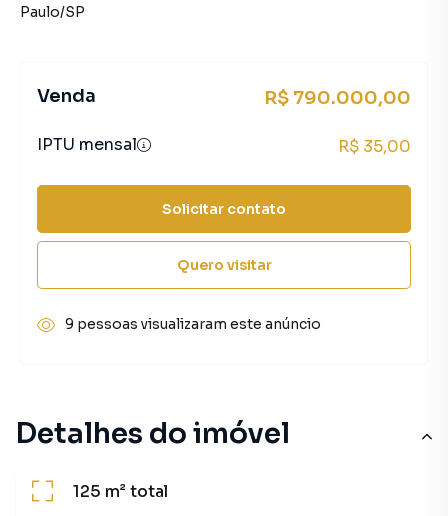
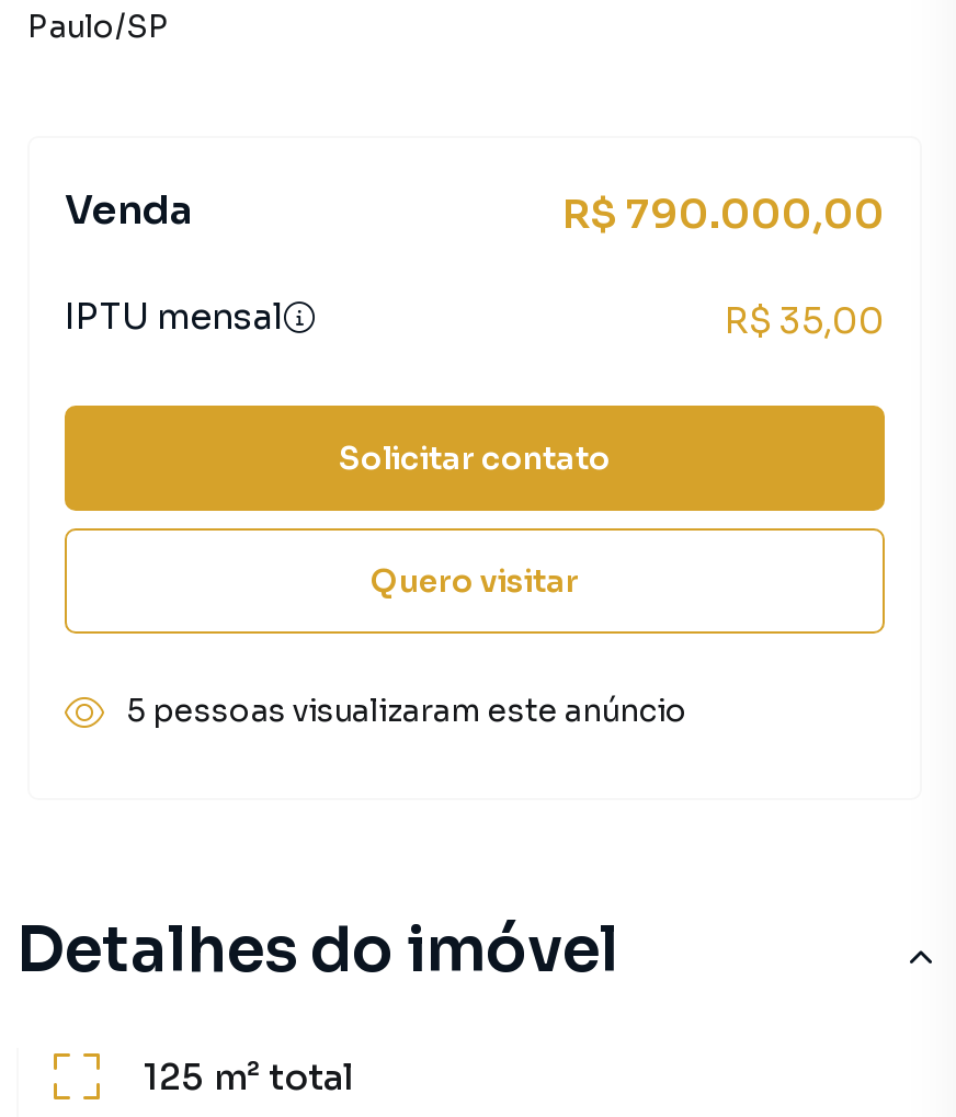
- 9 pessoas visualizaram este anúncio
+ 5 pessoas visualizaram este anúncio
